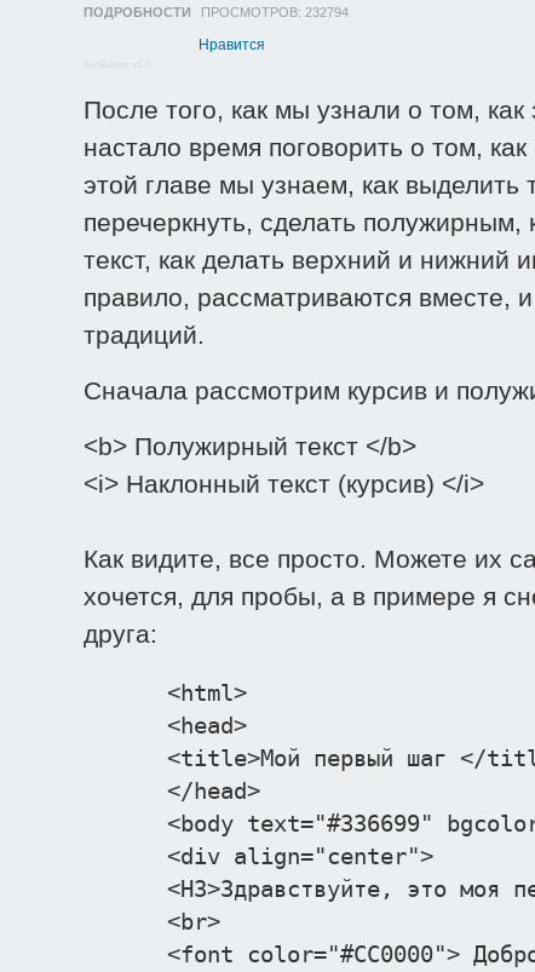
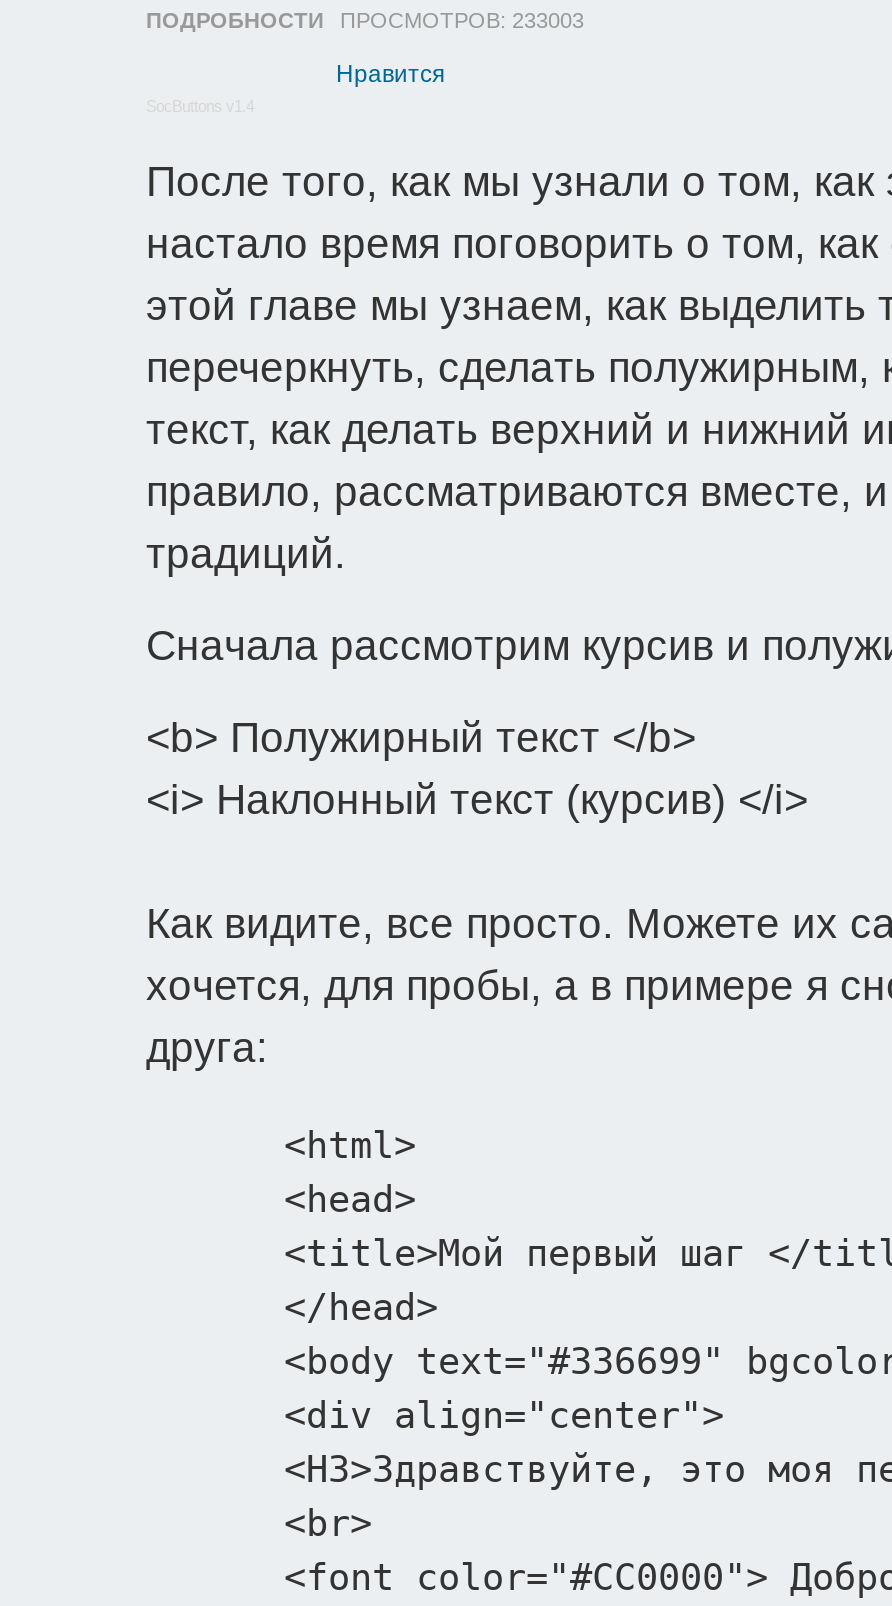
- ПОДРОБНОСТИ ПРОСМОТРОВ: 232794
+ ПОДРОБНОСТИ ПРОСМОТРОВ: 233003
